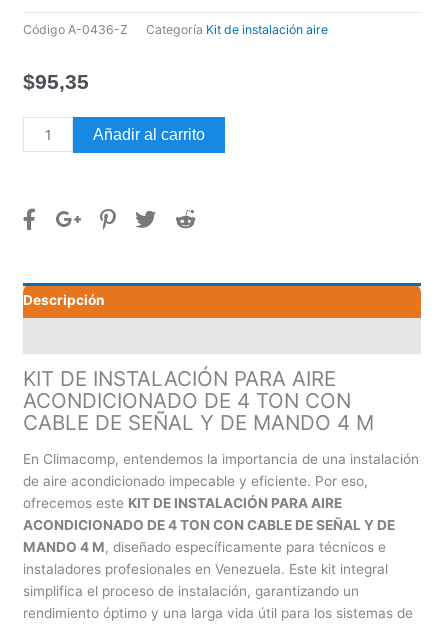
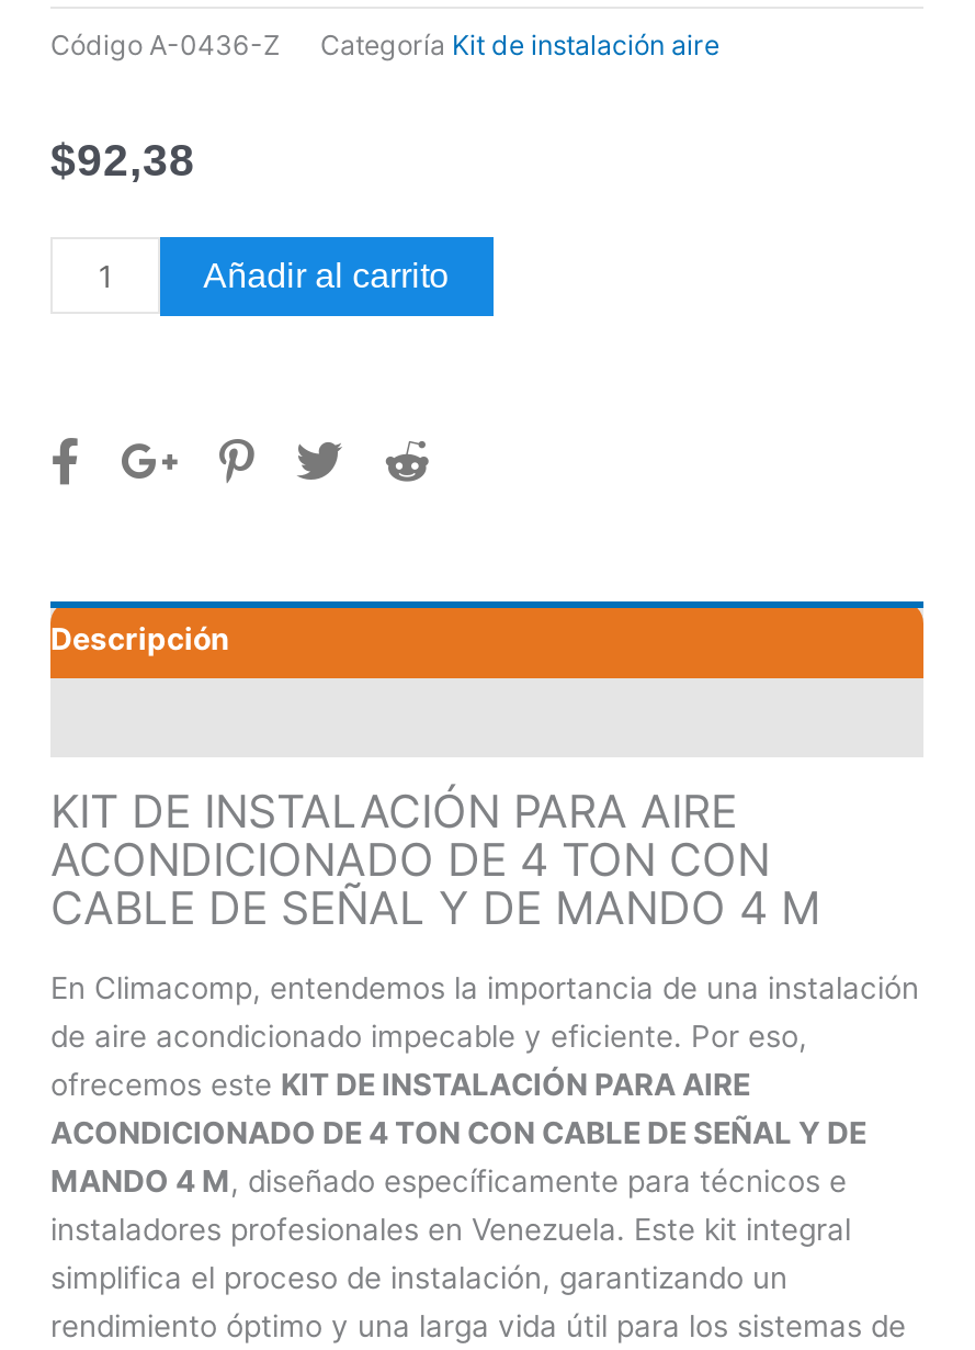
- $95,35
+ $92,38
